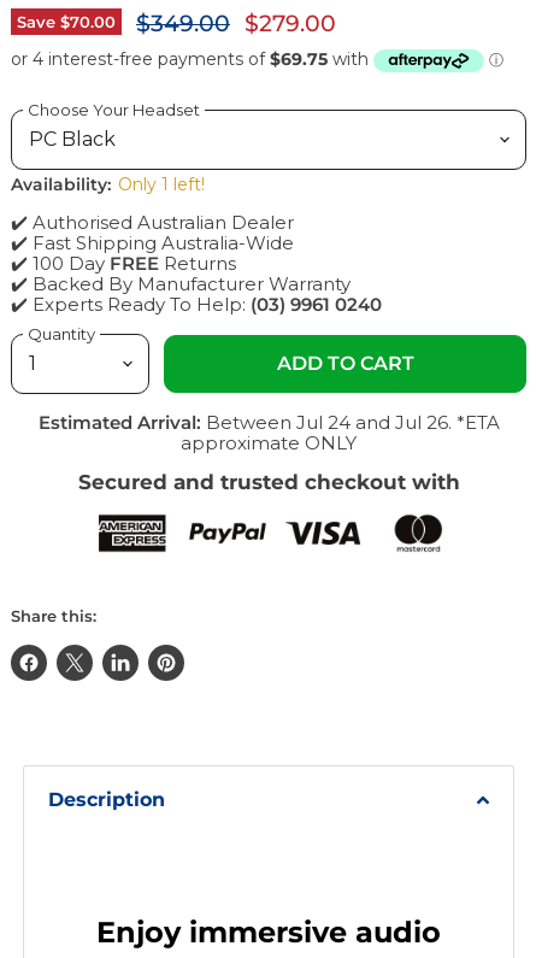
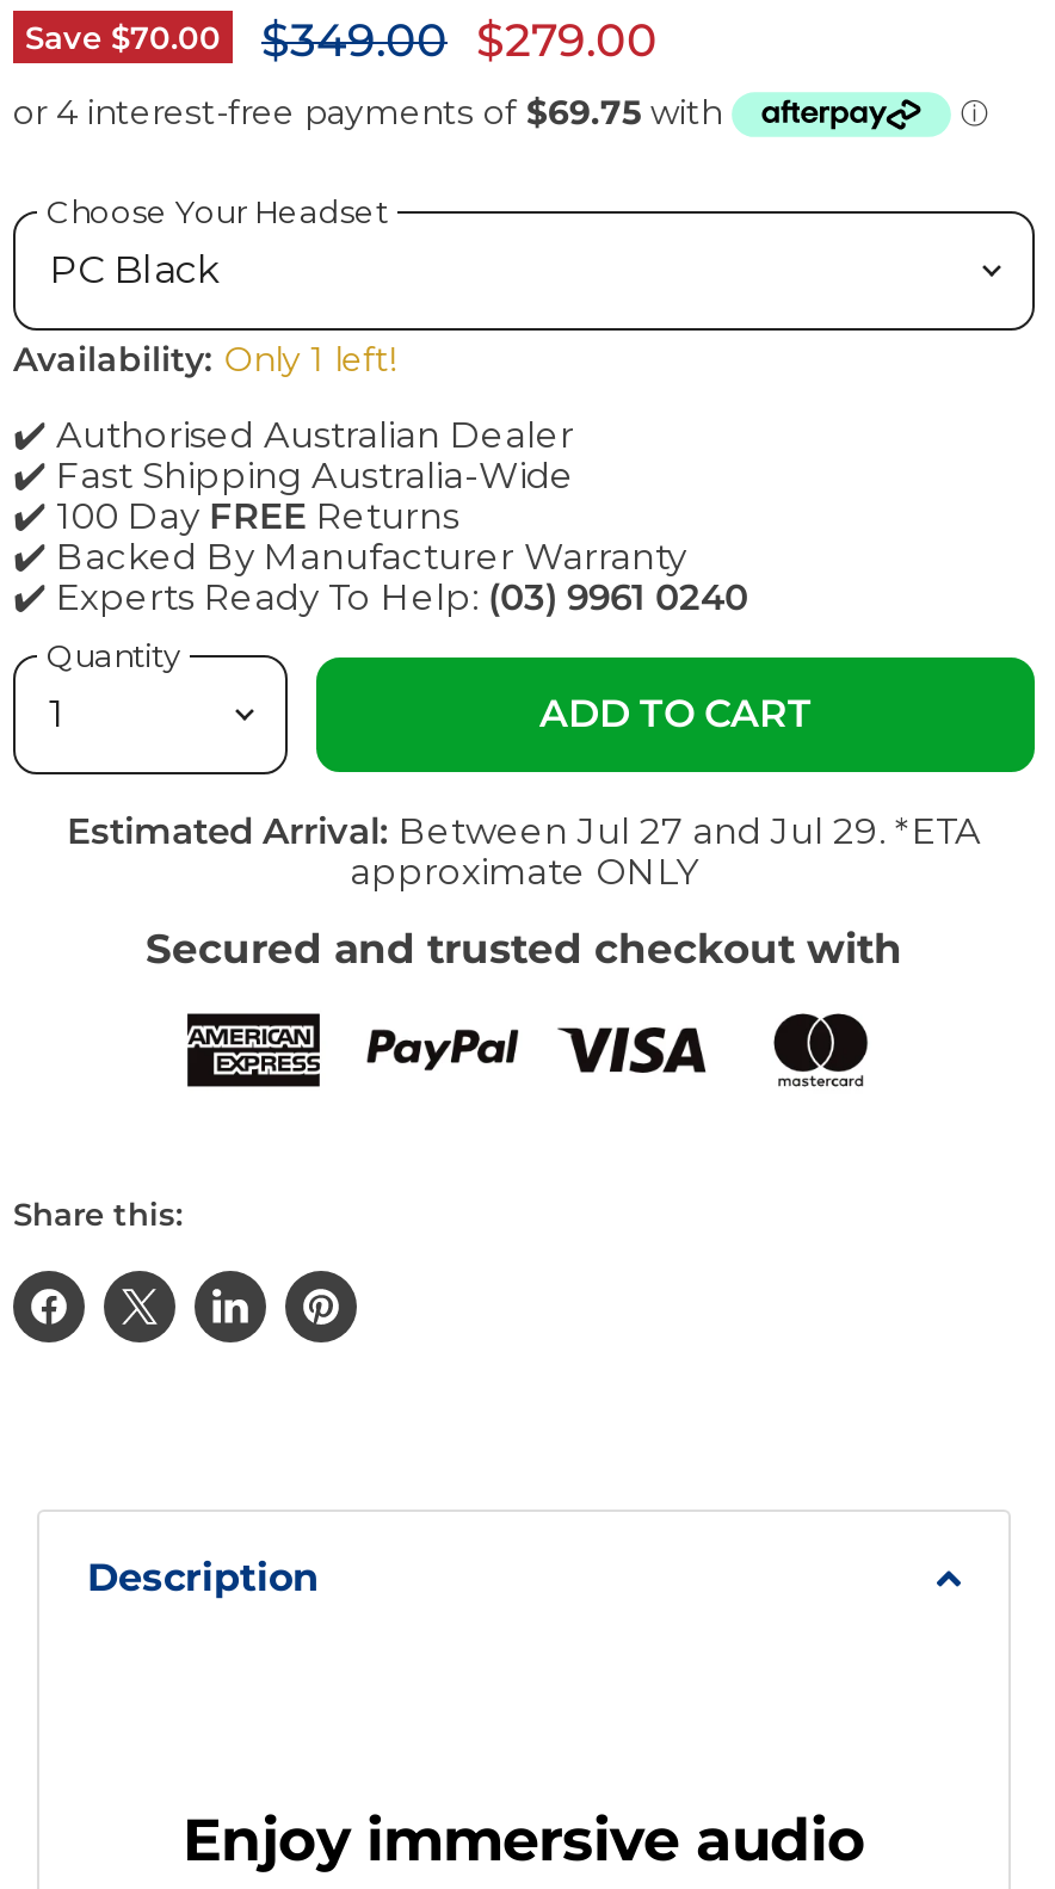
- Estimated Arrival: Between Jul 24 and Jul 26. *ETA
+ Estimated Arrival: Between Jul 27 and Jul 29. *ETA
